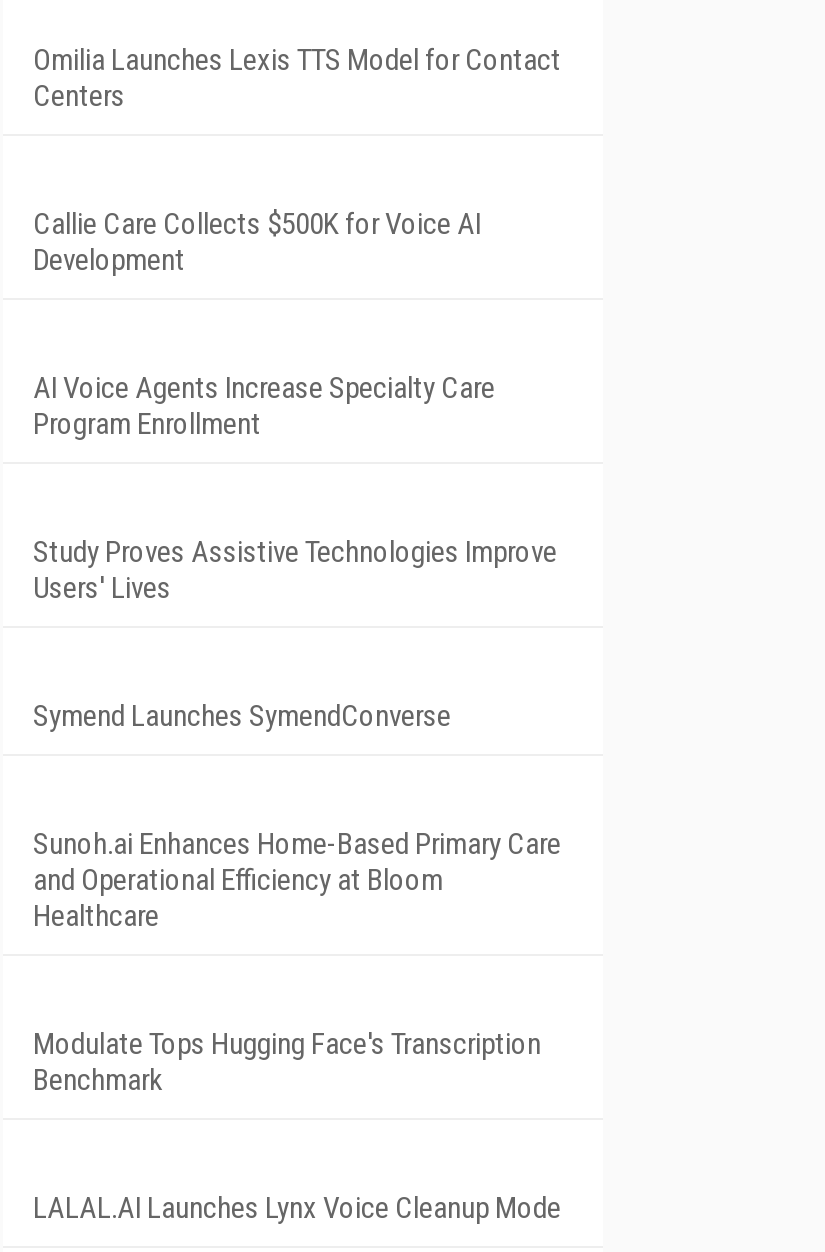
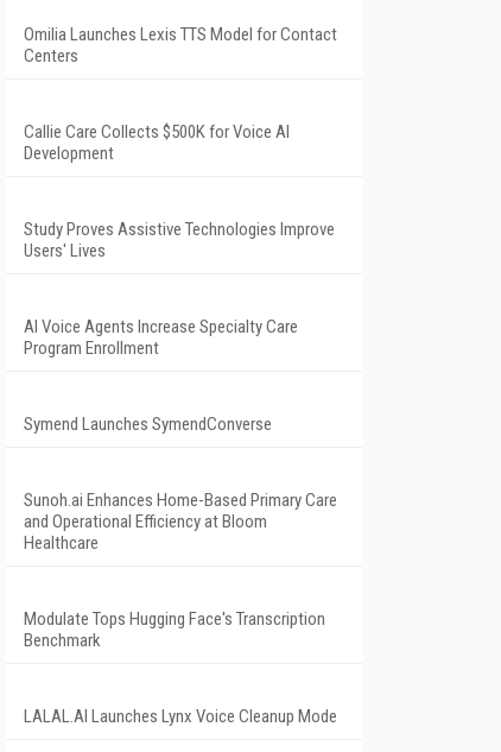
moved down: AI Voice Agents Increase Specialty Care | Program Enrollment

moved up: Study Proves Assistive Technologies Improve | Users' Lives
